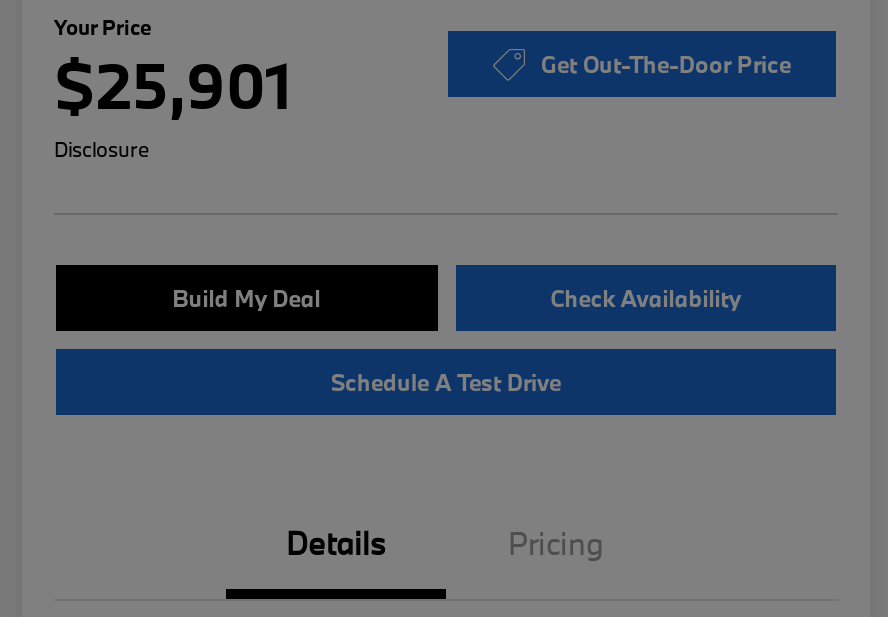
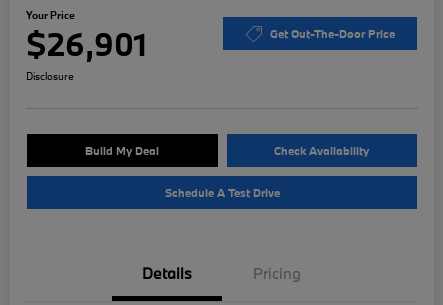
- $25,901
+ $26,901
